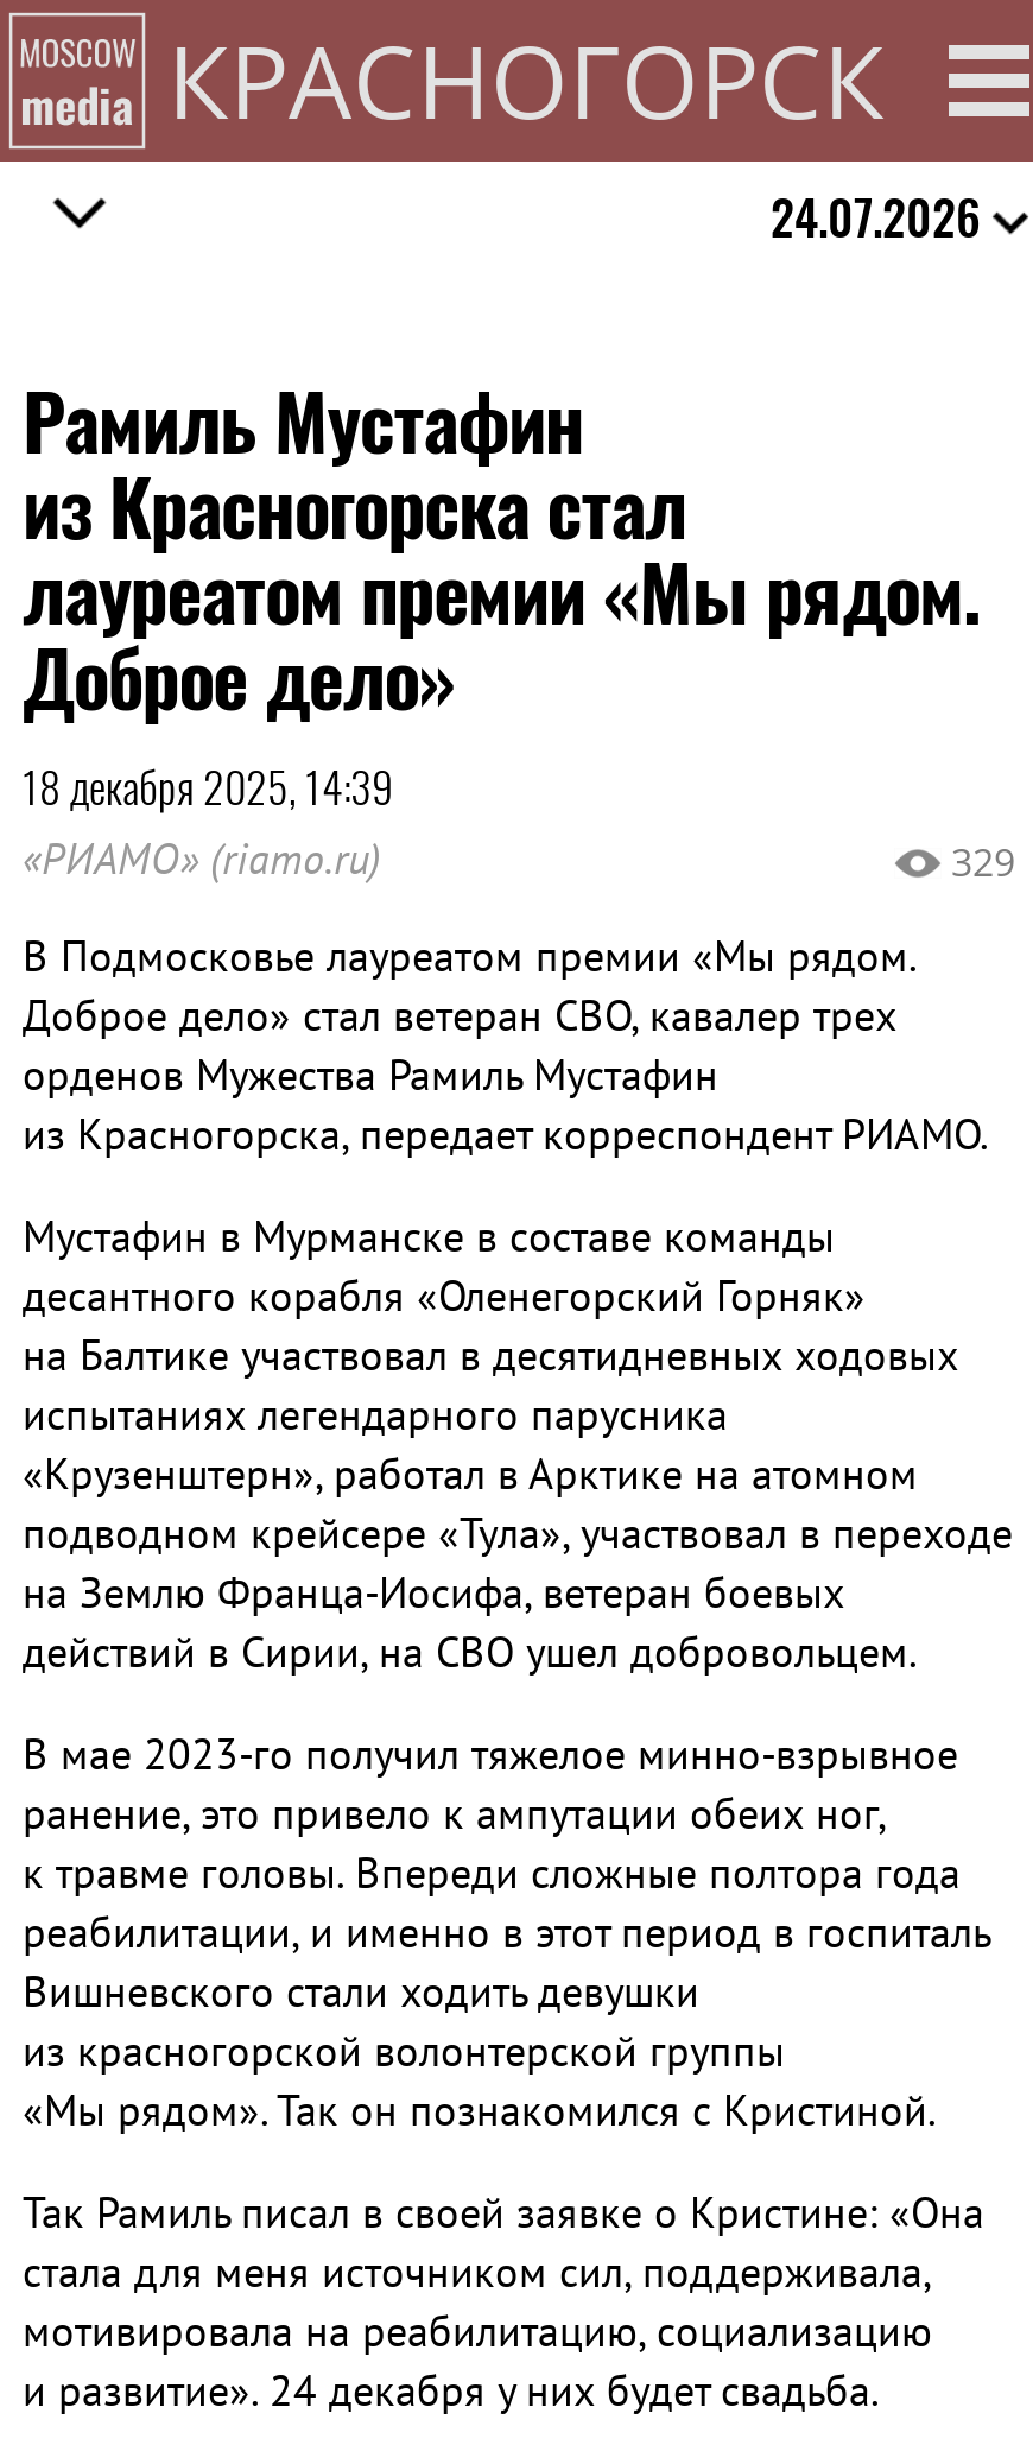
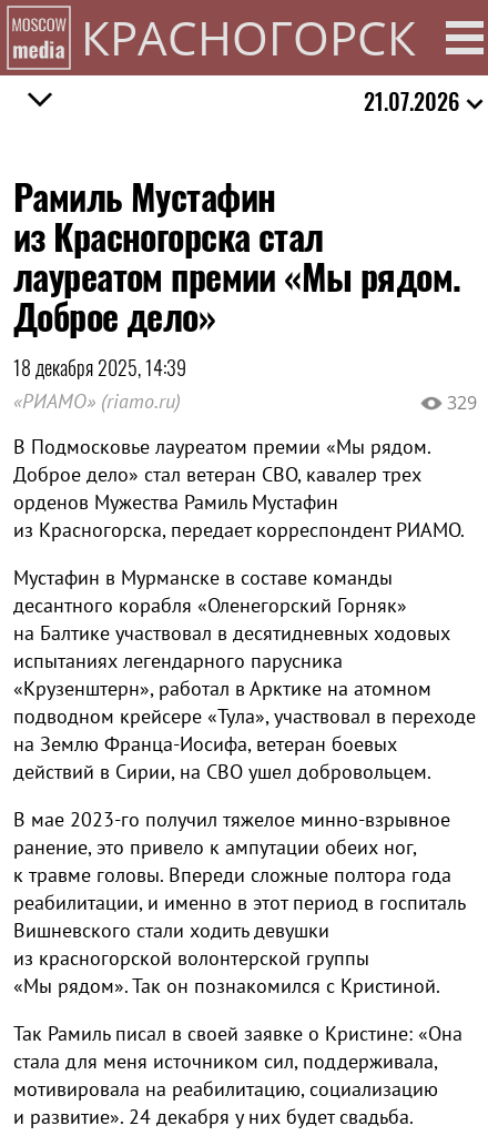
- 24.07.2026
+ 21.07.2026
